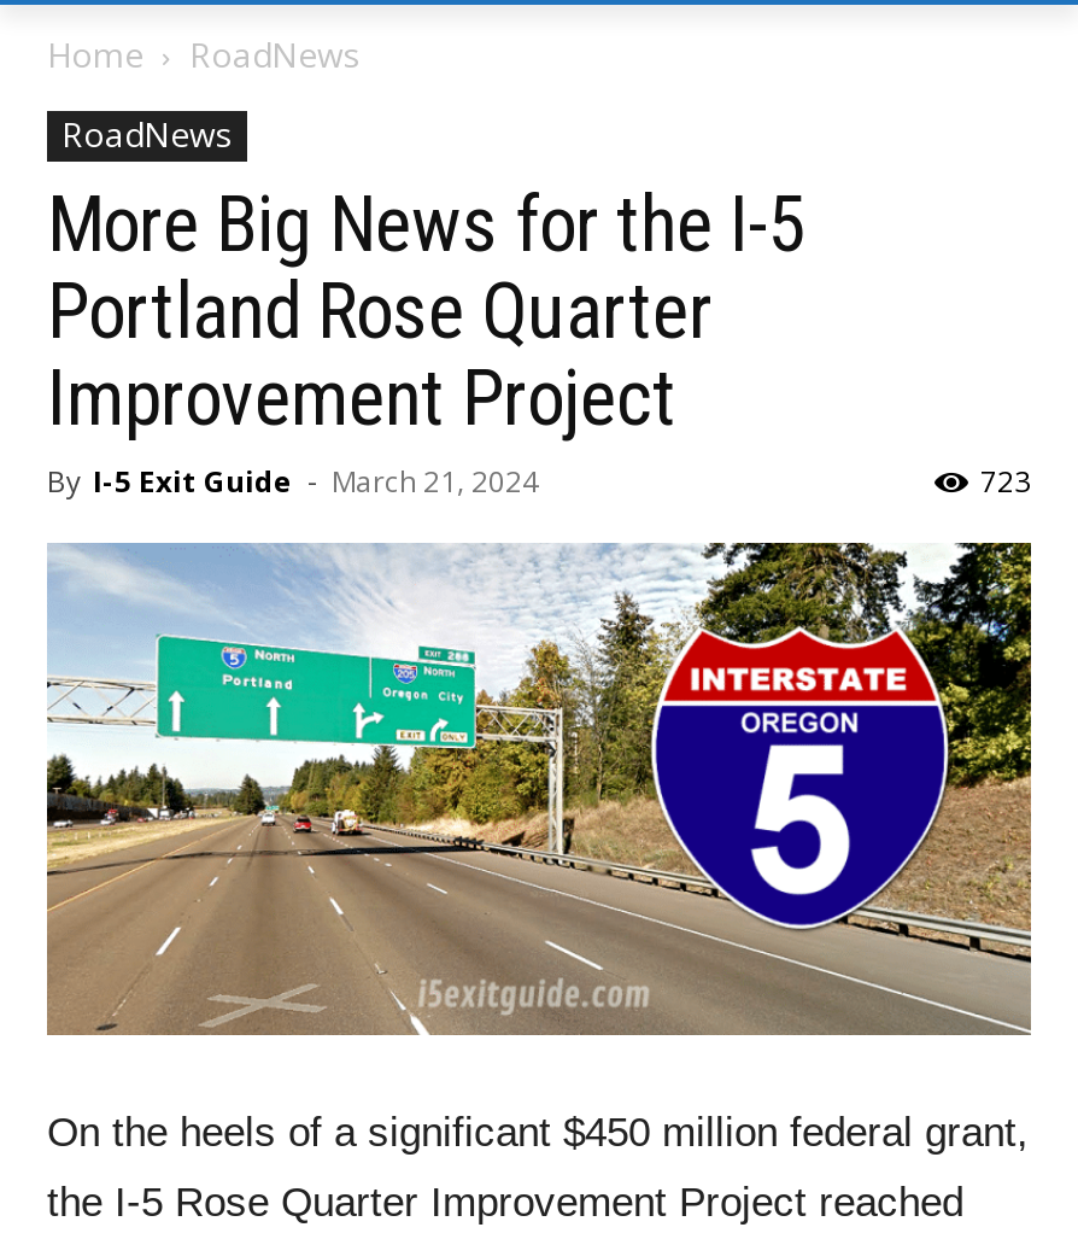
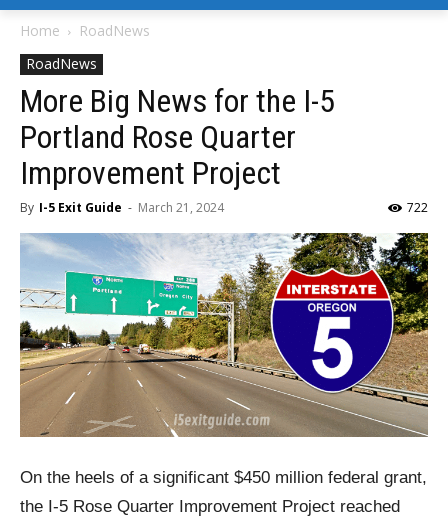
- 723
+ 722
